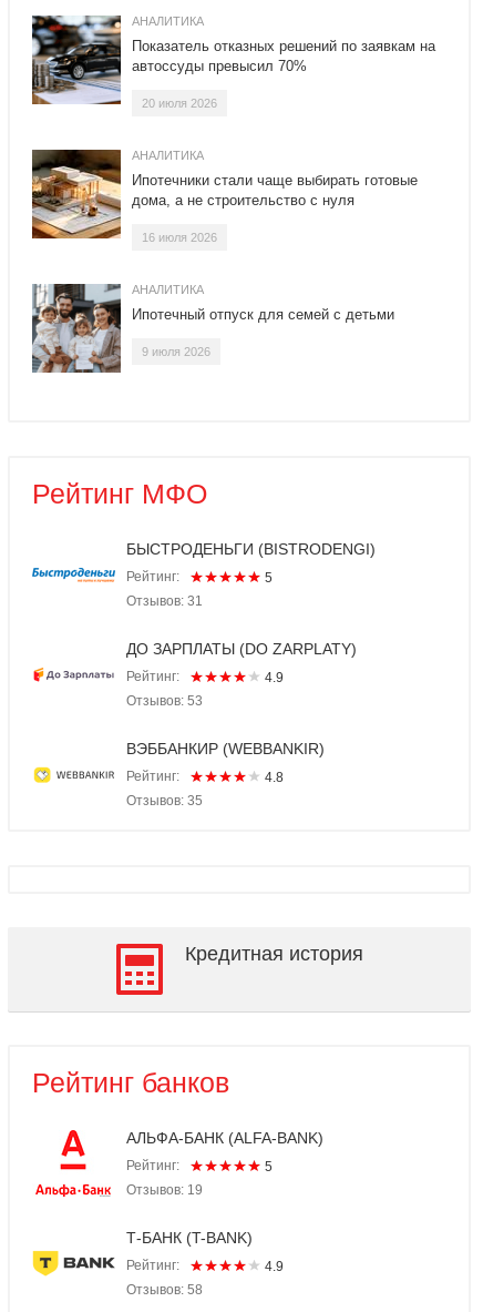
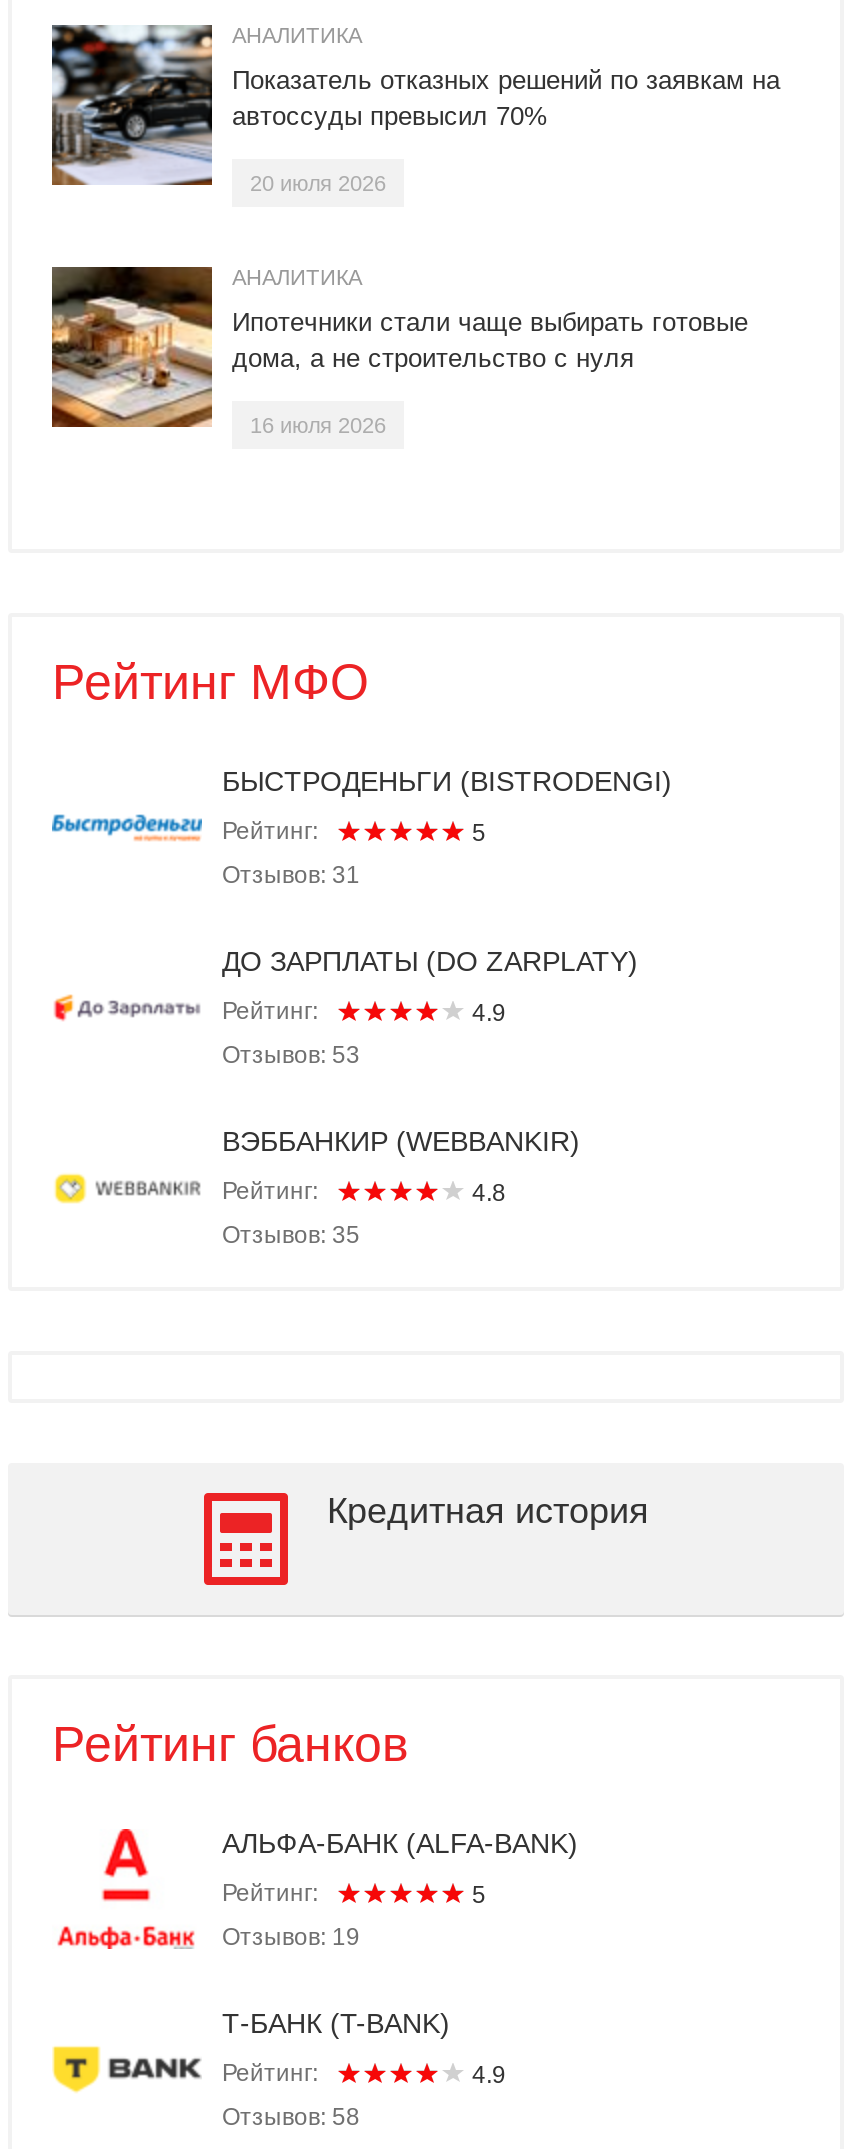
- [image]
- АНАЛИТИКА
- Ипотечный отпуск для семей с детьми
- 9 июля 2026
